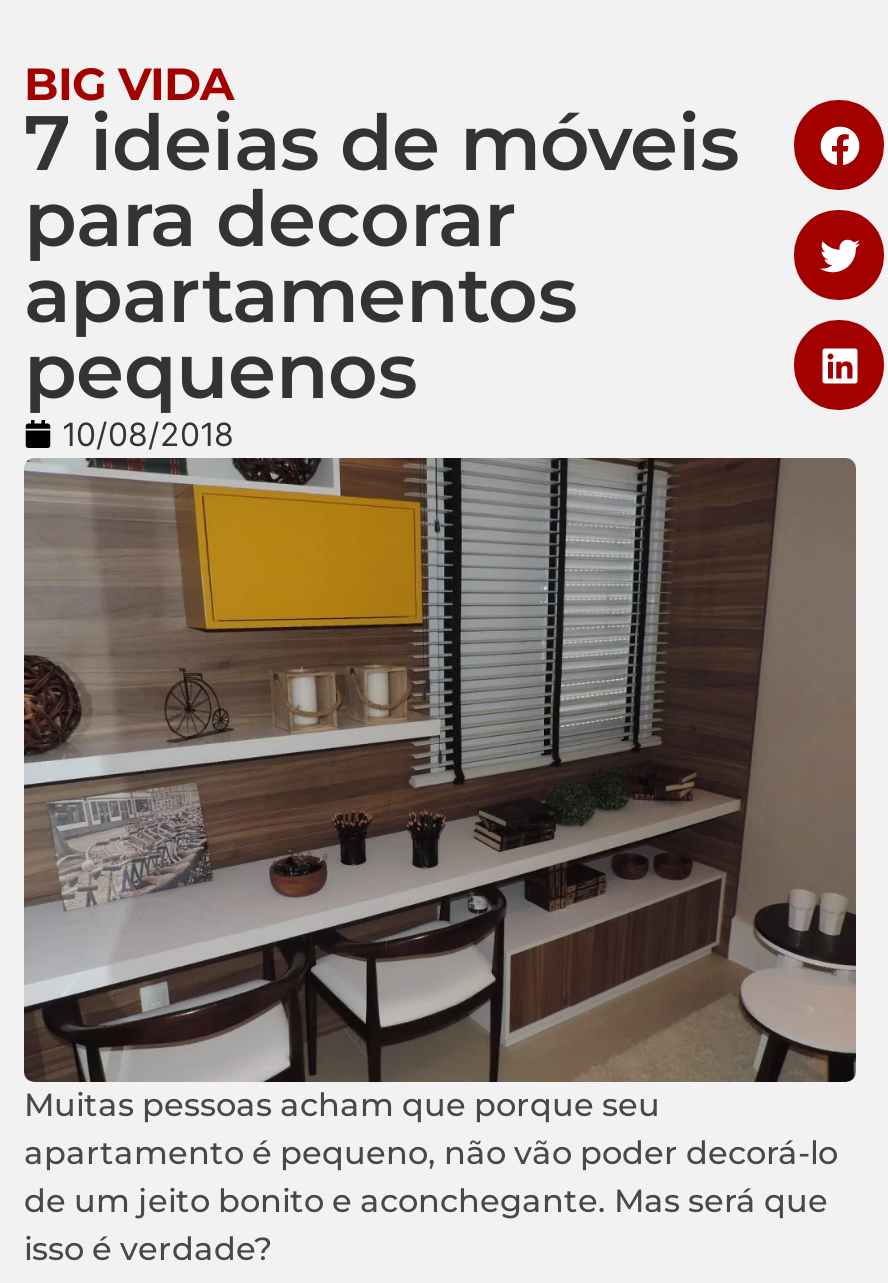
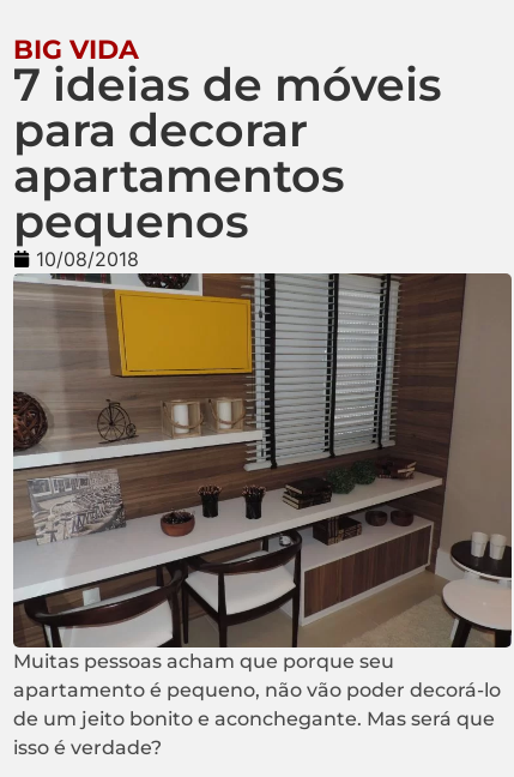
- [image]

- [image]

- [image]
